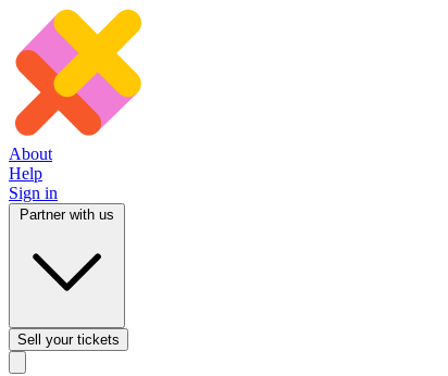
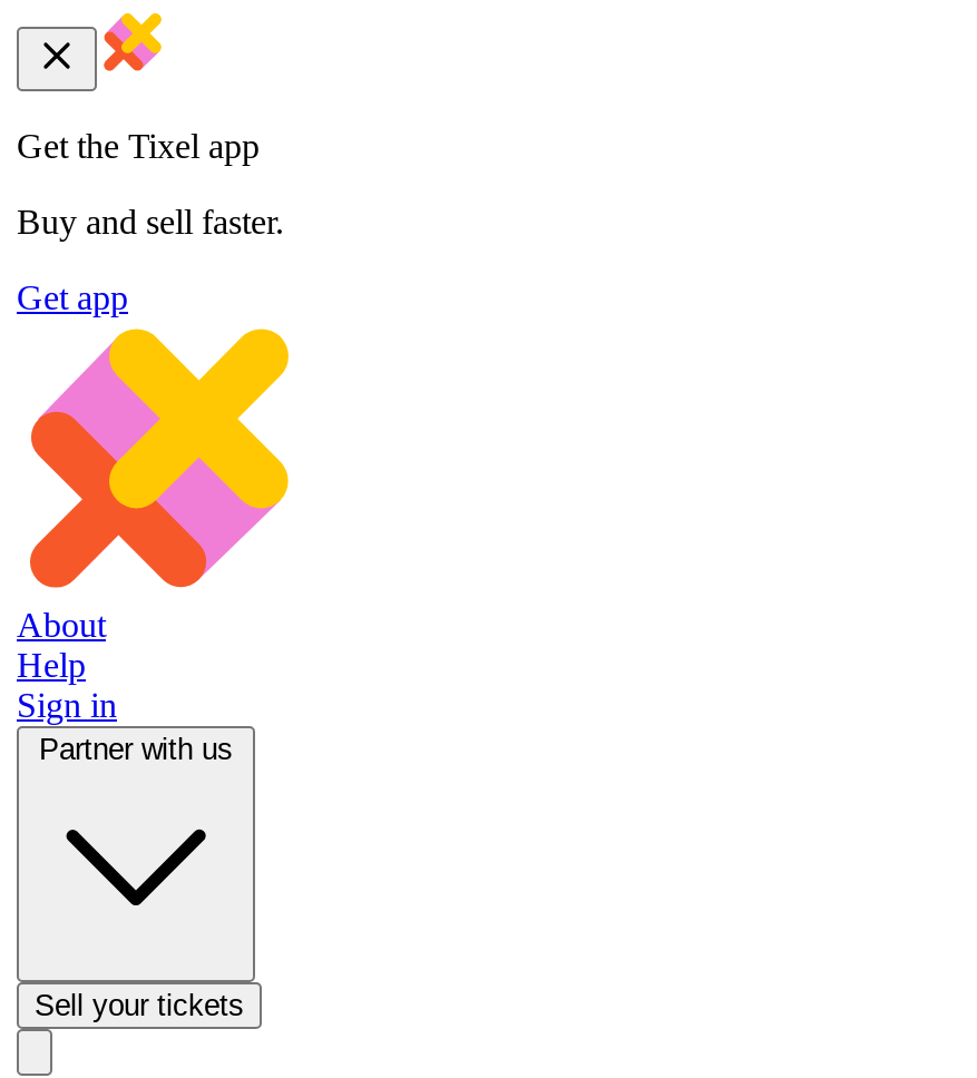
+ [image]
+ Get the Tixel app
+ Buy and sell faster.
+ Get app
